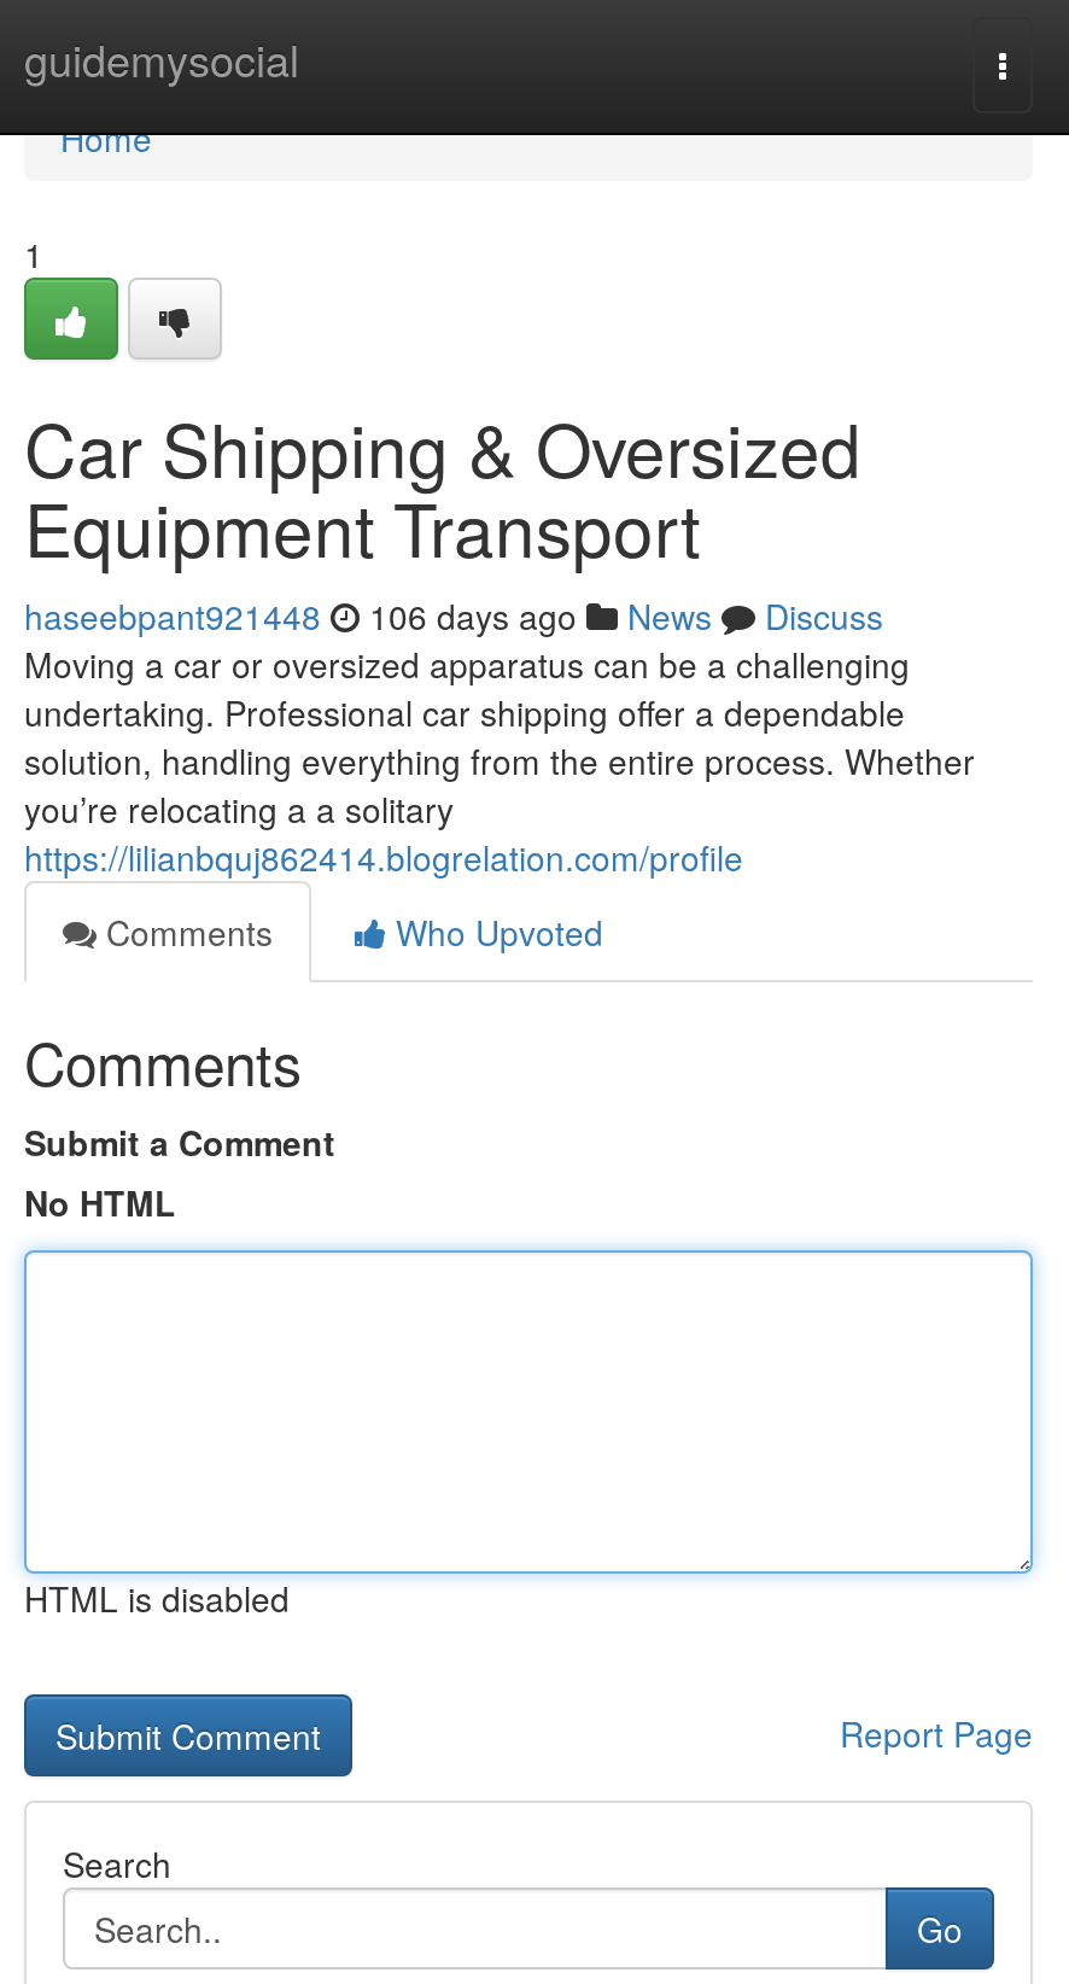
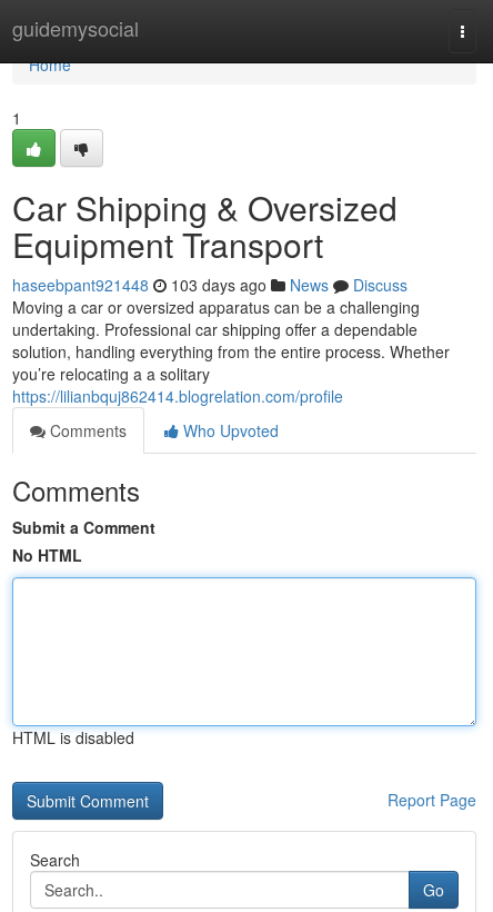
- haseebpant921448 106 days ago News Discuss
+ haseebpant921448 103 days ago News Discuss
